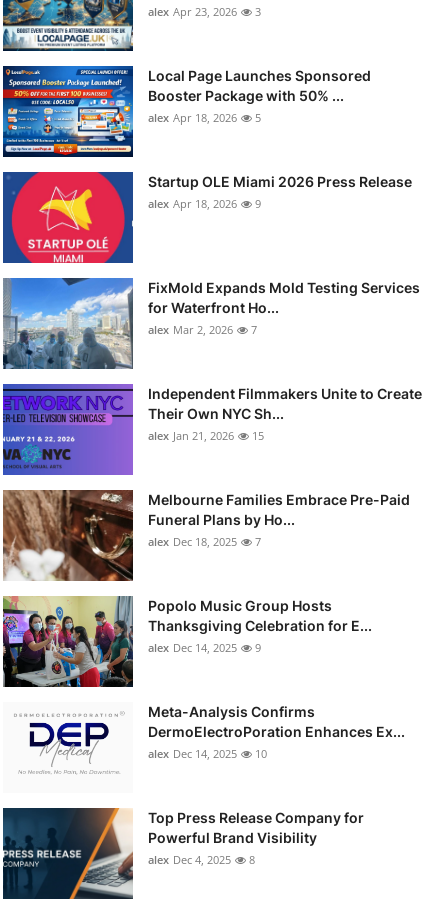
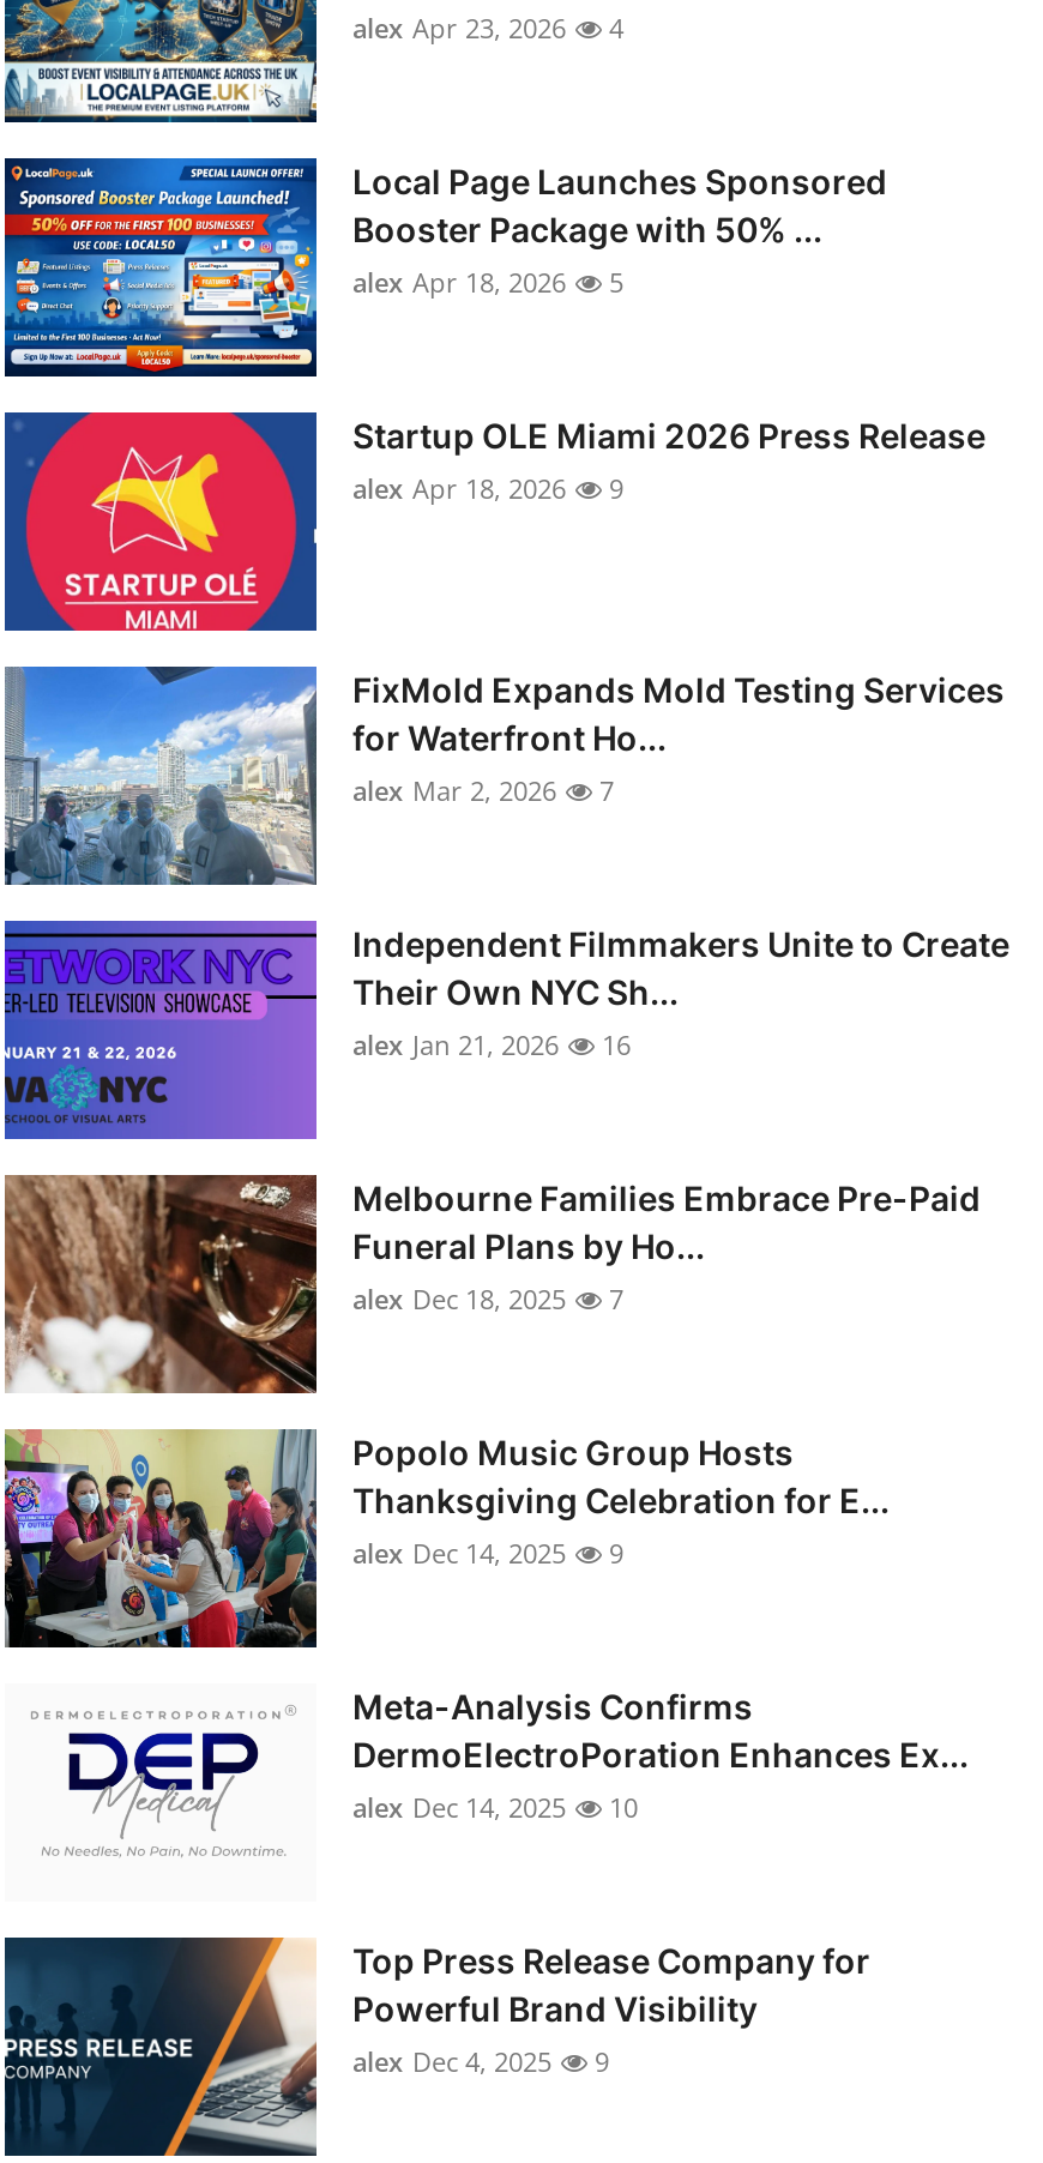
- alex Apr 23, 2026 3
+ alex Apr 23, 2026 4

- alex Jan 21, 2026 15
+ alex Jan 21, 2026 16

- alex Dec 4, 2025 8
+ alex Dec 4, 2025 9
